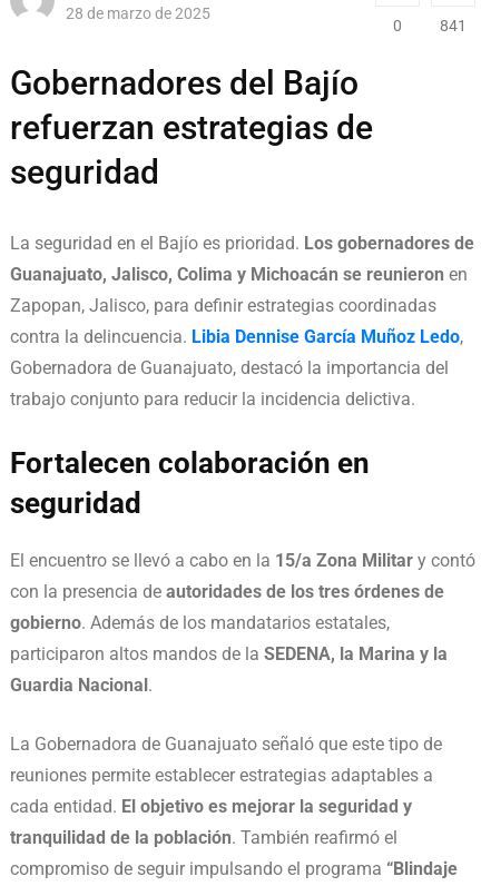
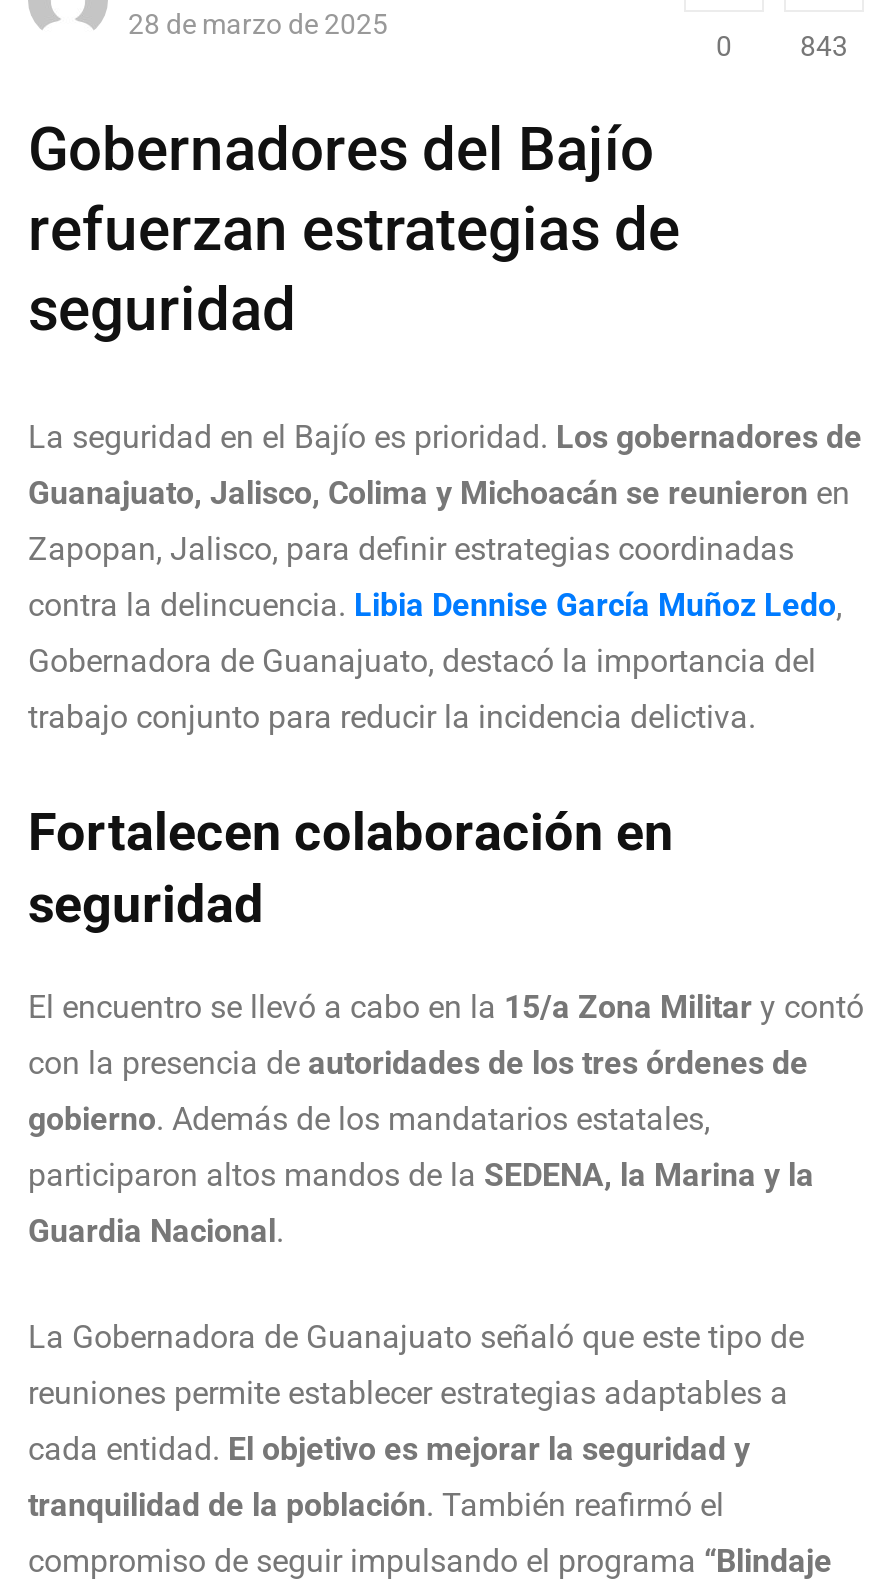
- 841
+ 843
